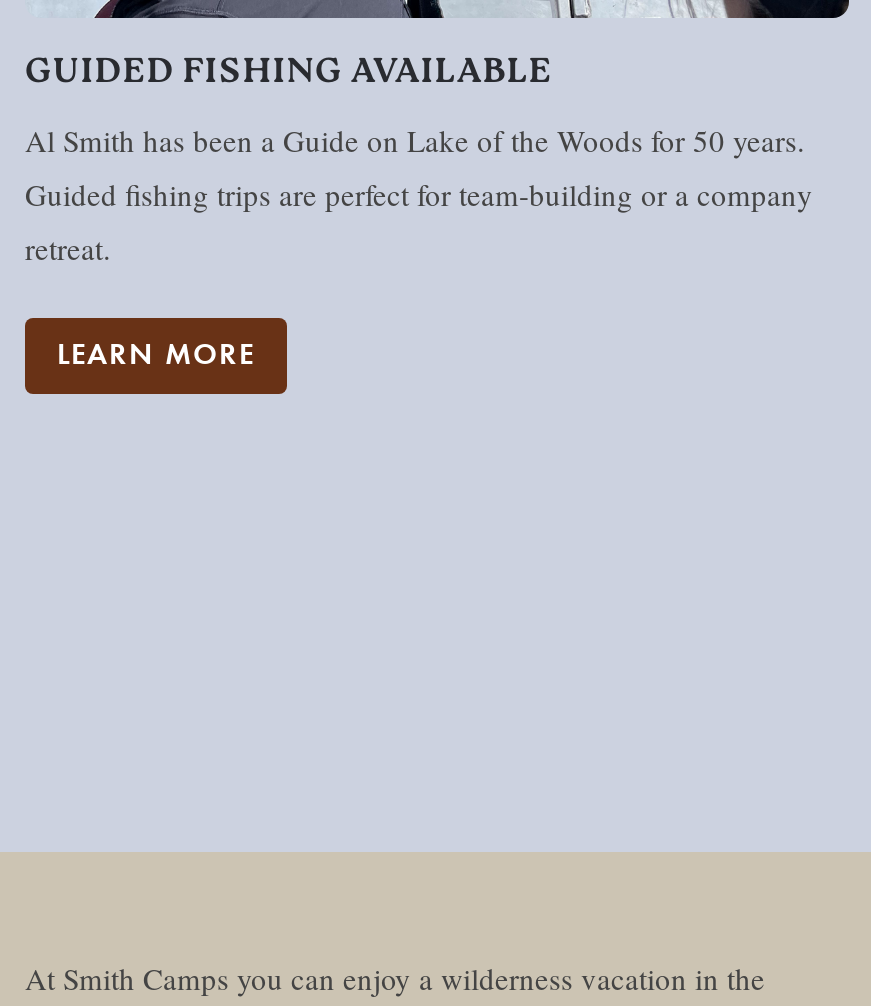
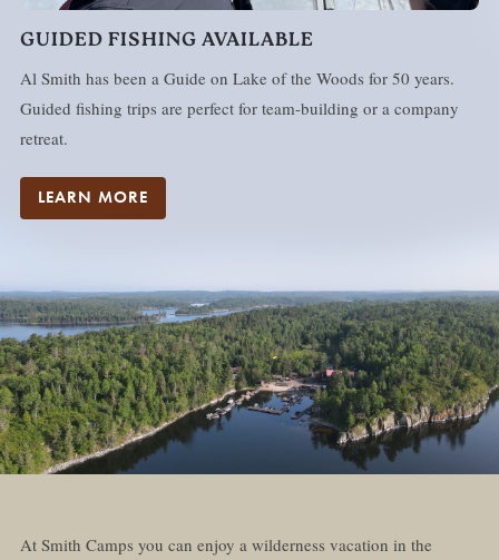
+ [image]
